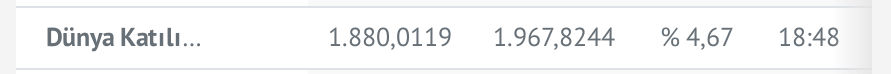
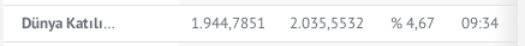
- 1.880,0119
+ 1.944,7851

- 1.967,8244
+ 2.035,5532

- 18:48
+ 09:34
